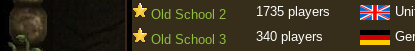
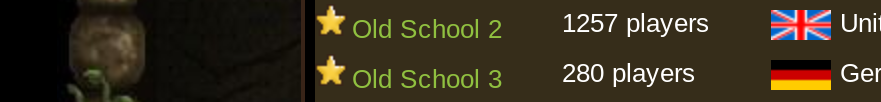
- Old School 2 1735 players
+ Old School 2 1257 players

- Old School 3 340 players
+ Old School 3 280 players
